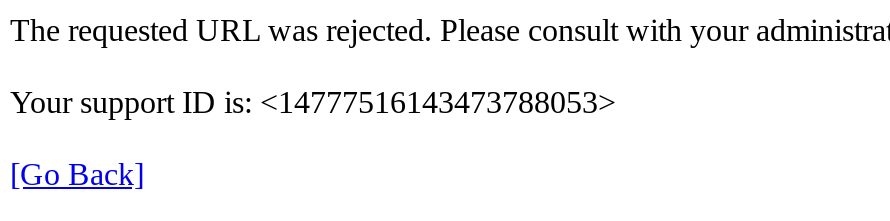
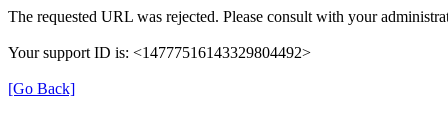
- Your support ID is: <14777516143473788053>
+ Your support ID is: <14777516143329804492>
